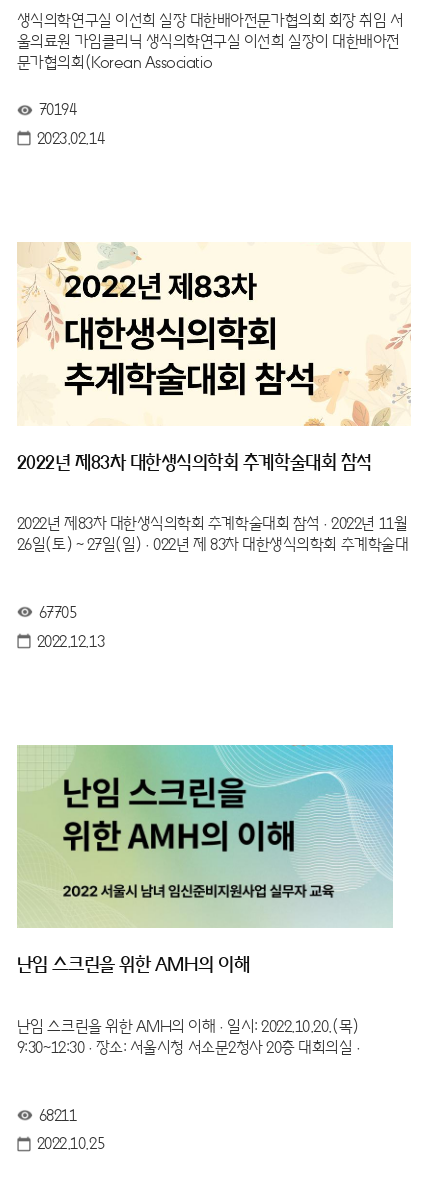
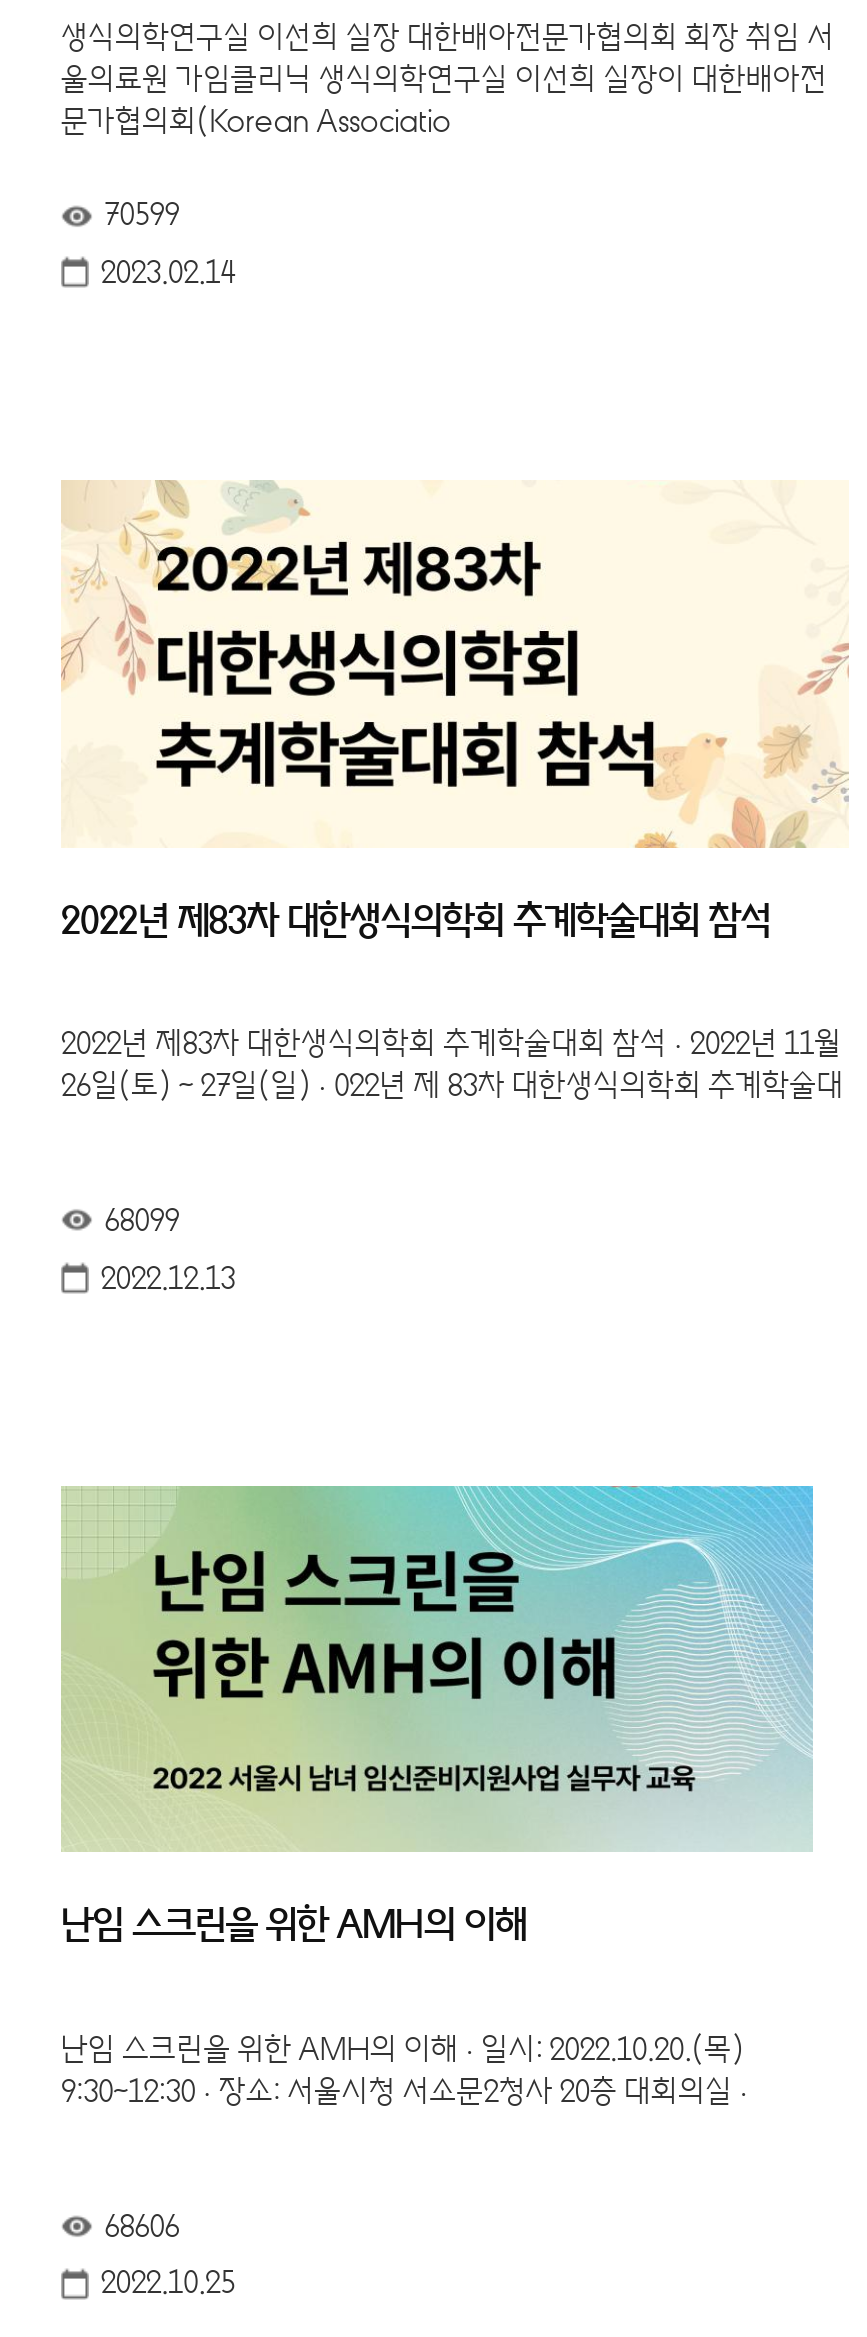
- 70194
+ 70599

- 67705
+ 68099

- 68211
+ 68606
